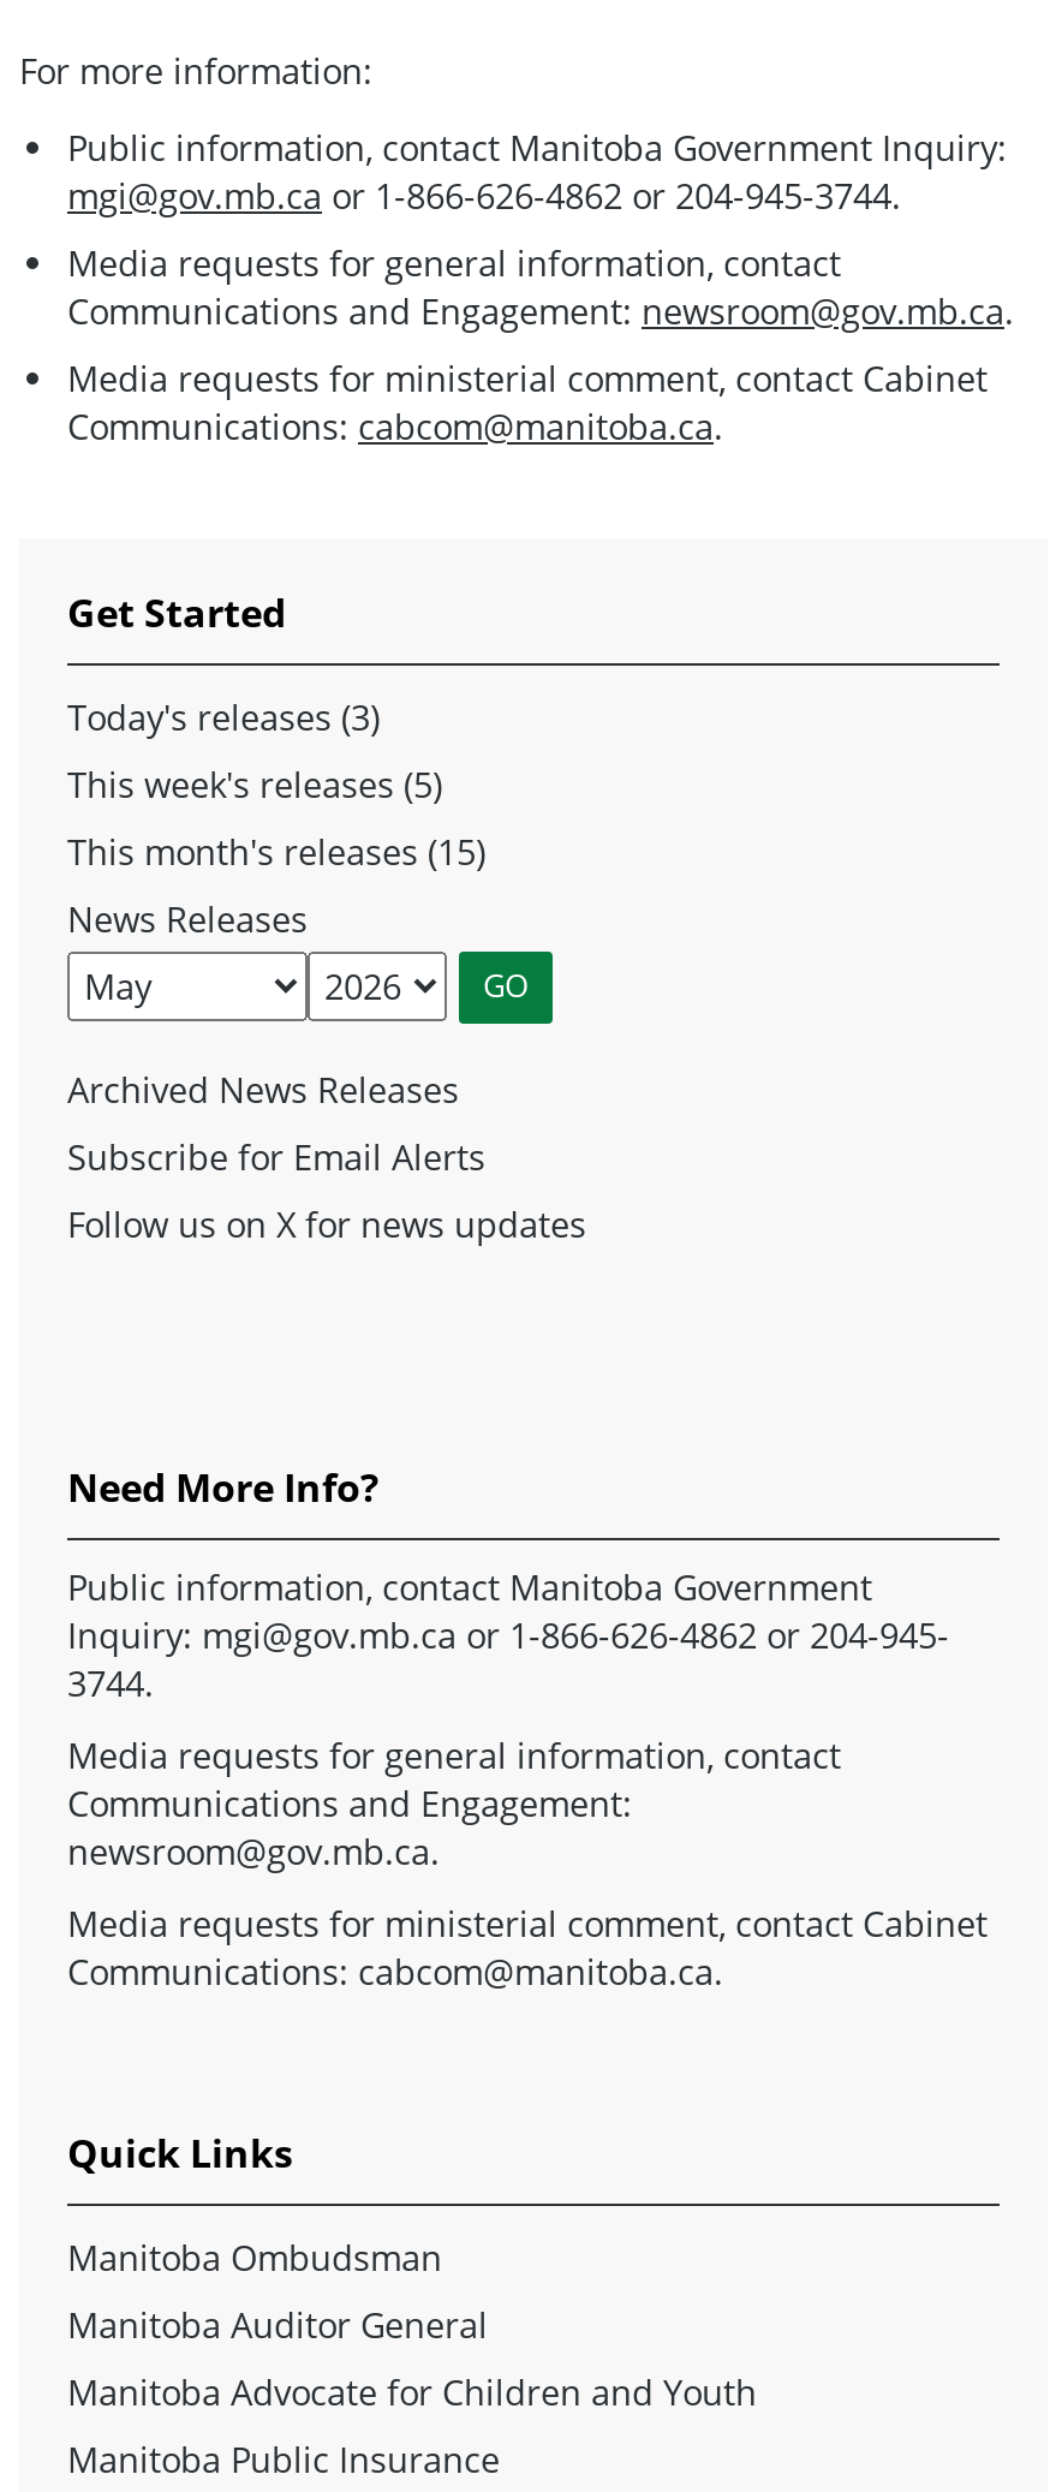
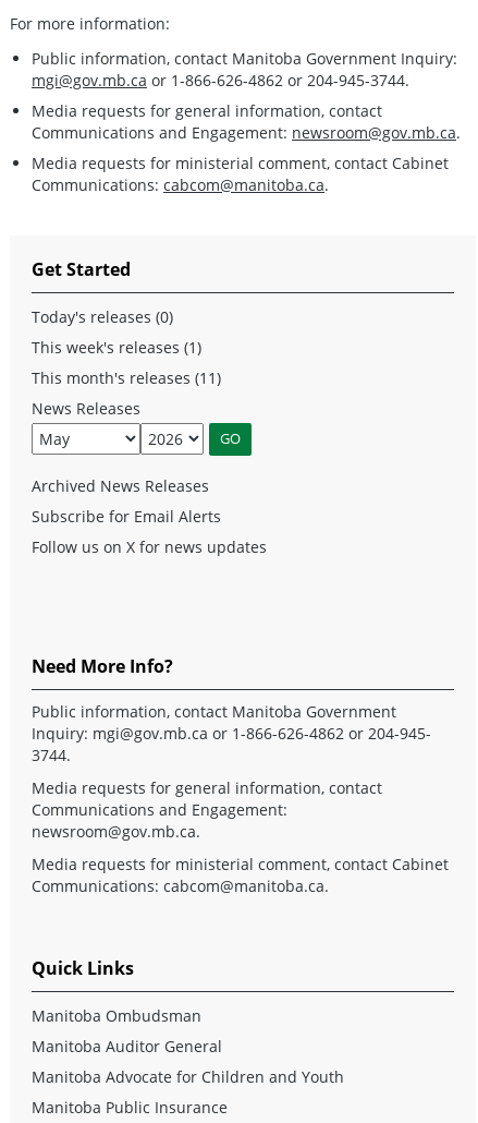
- Today's releases (3)
+ Today's releases (0)

- This week's releases (5)
+ This week's releases (1)

- This month's releases (15)
+ This month's releases (11)
